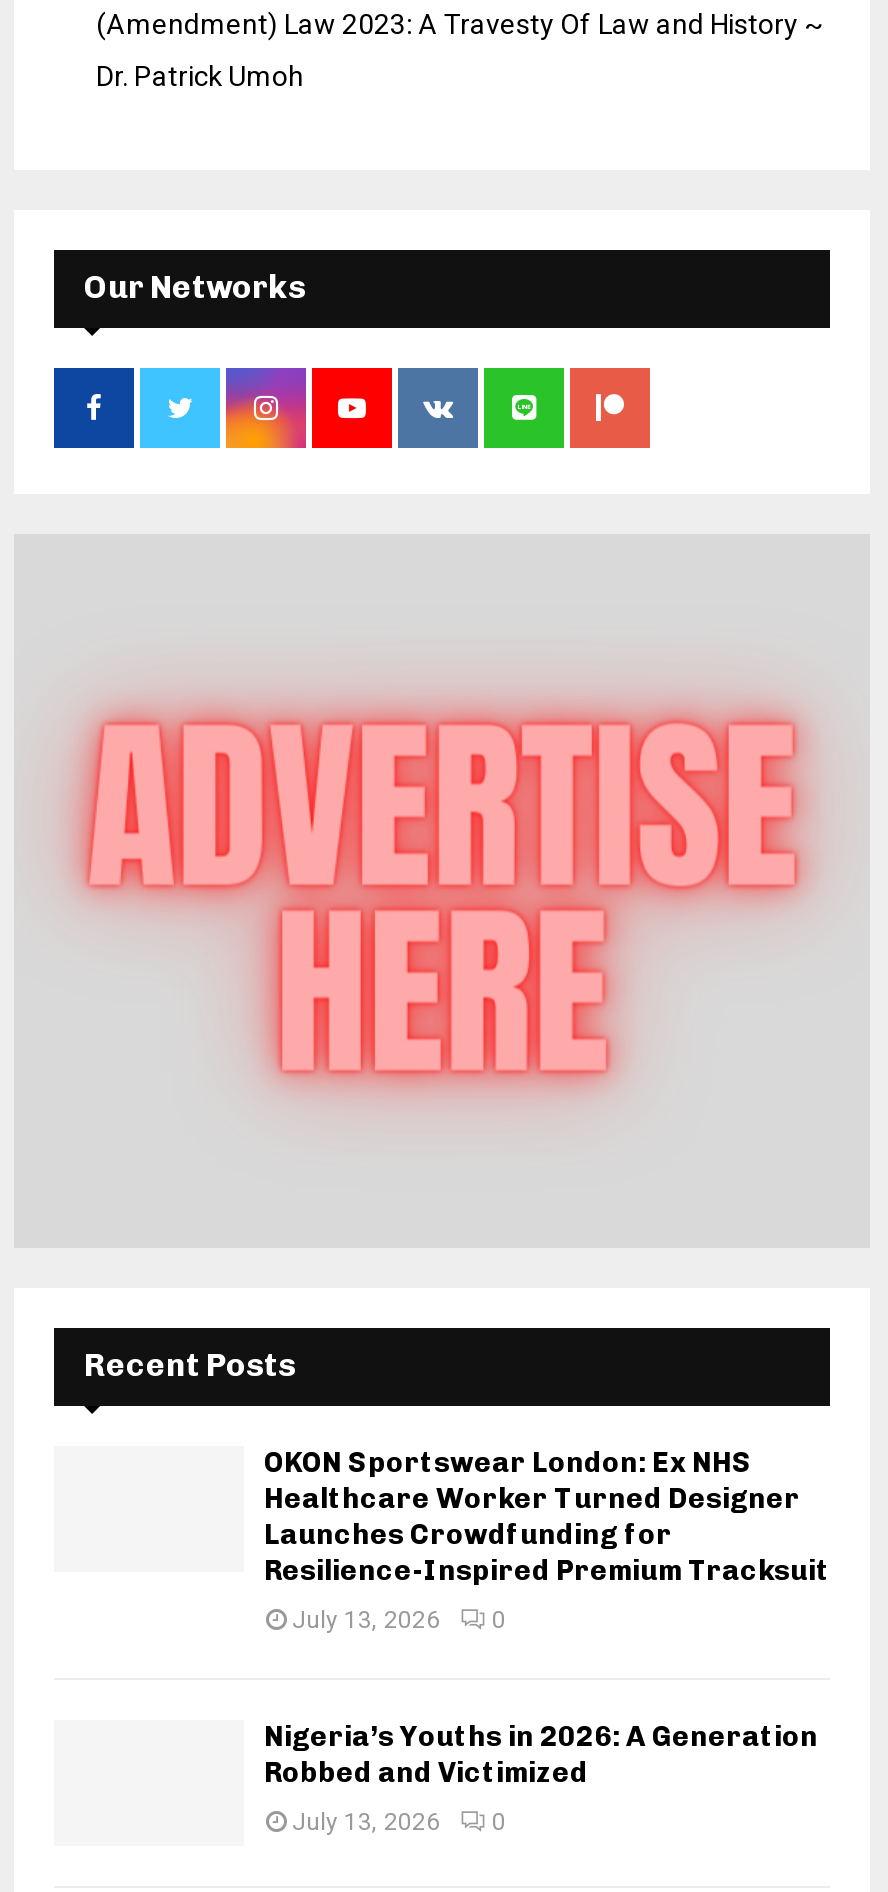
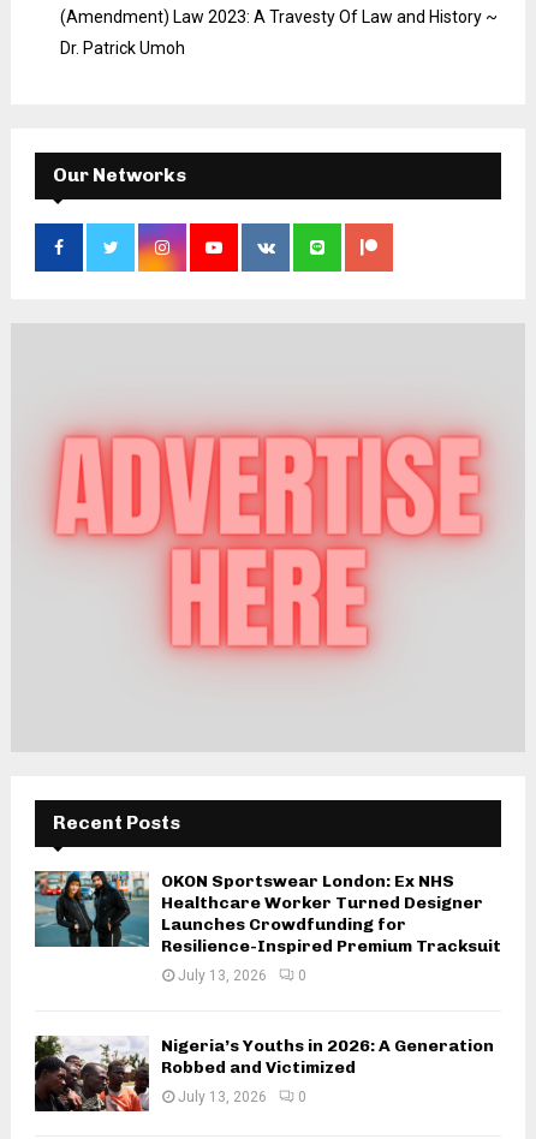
+ [image]

+ [image]
